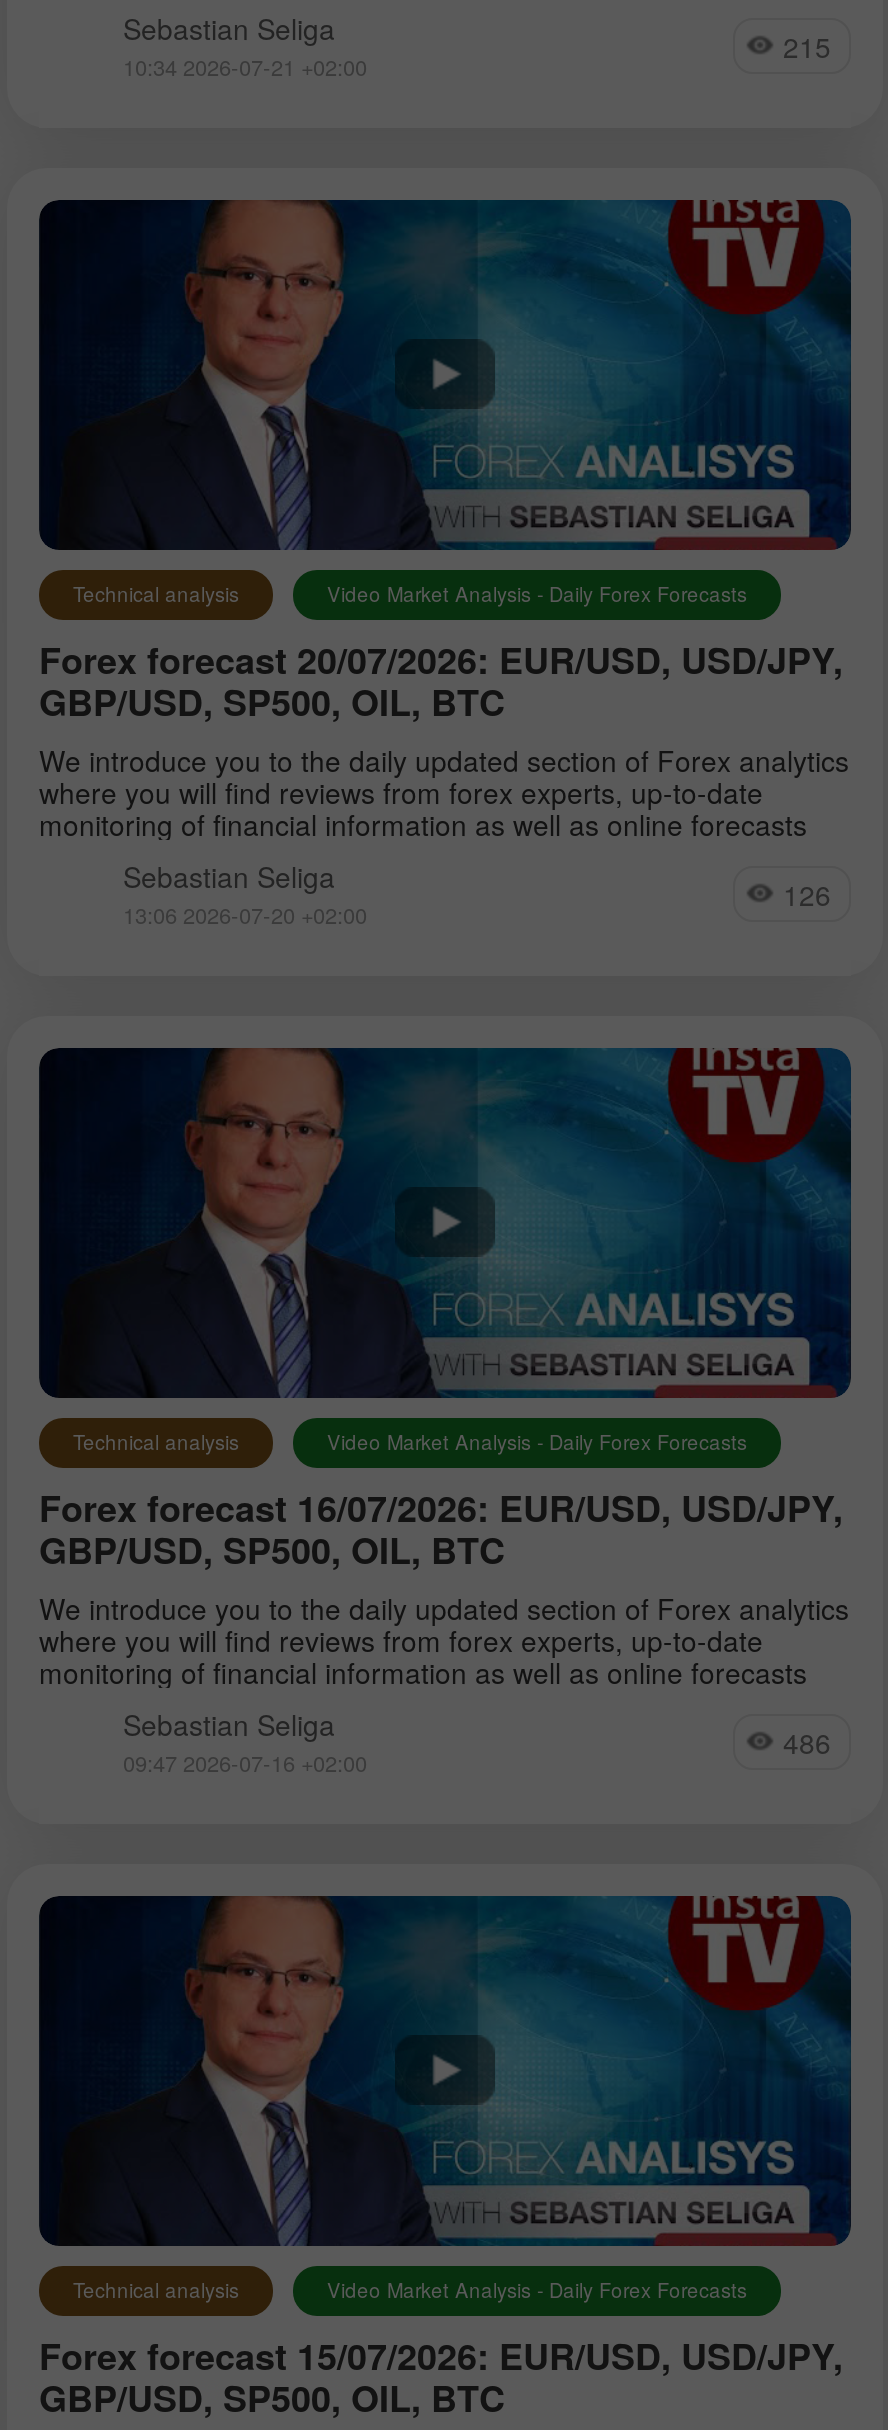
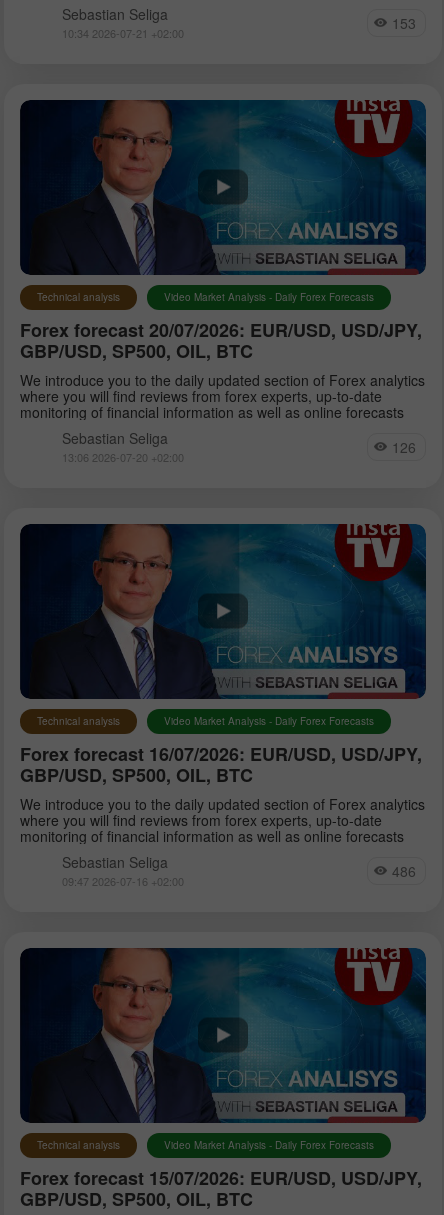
- 215
+ 153
